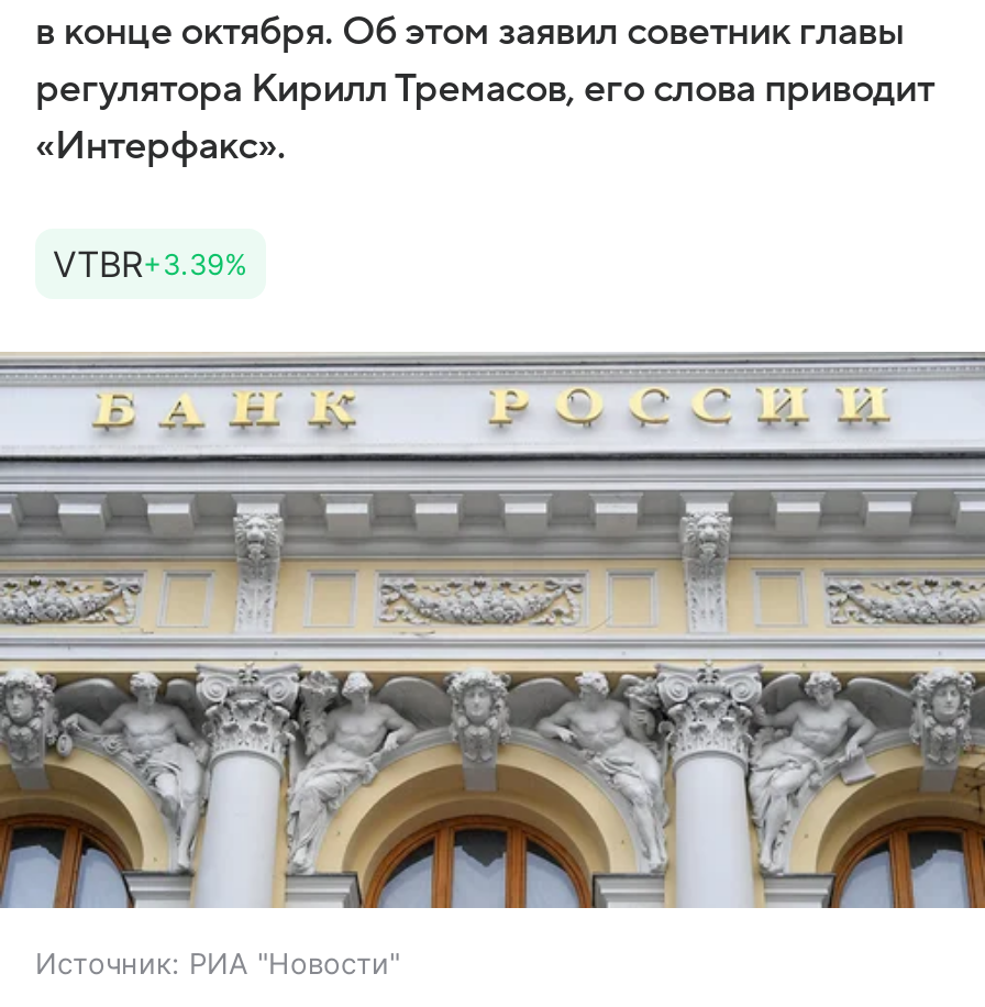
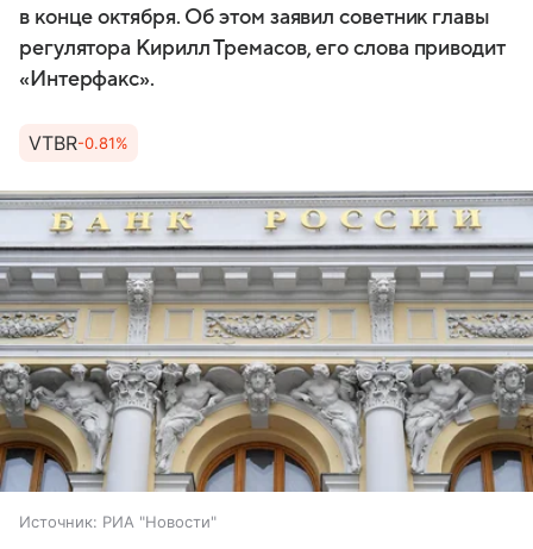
- VTBR+3.39%
+ VTBR-0.81%
